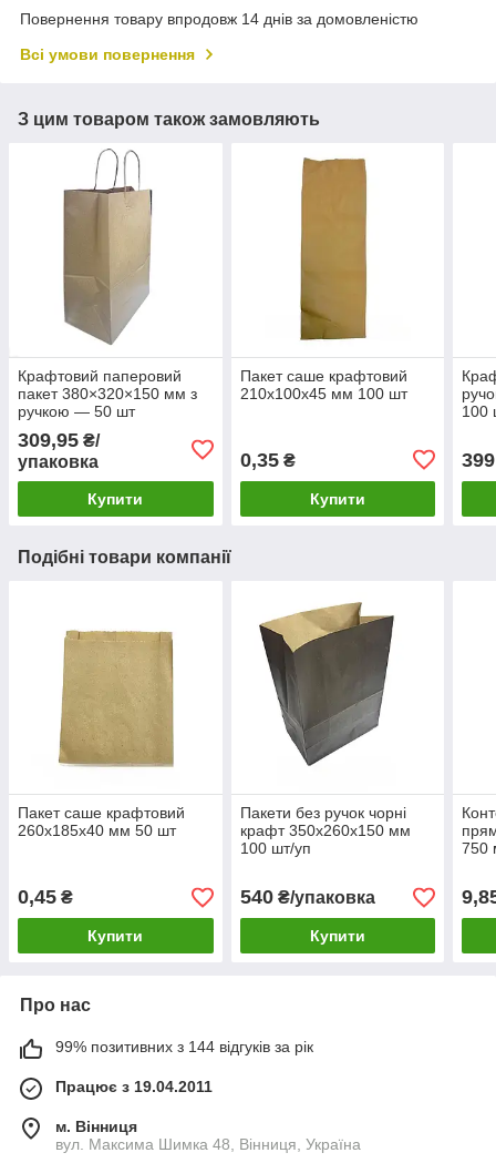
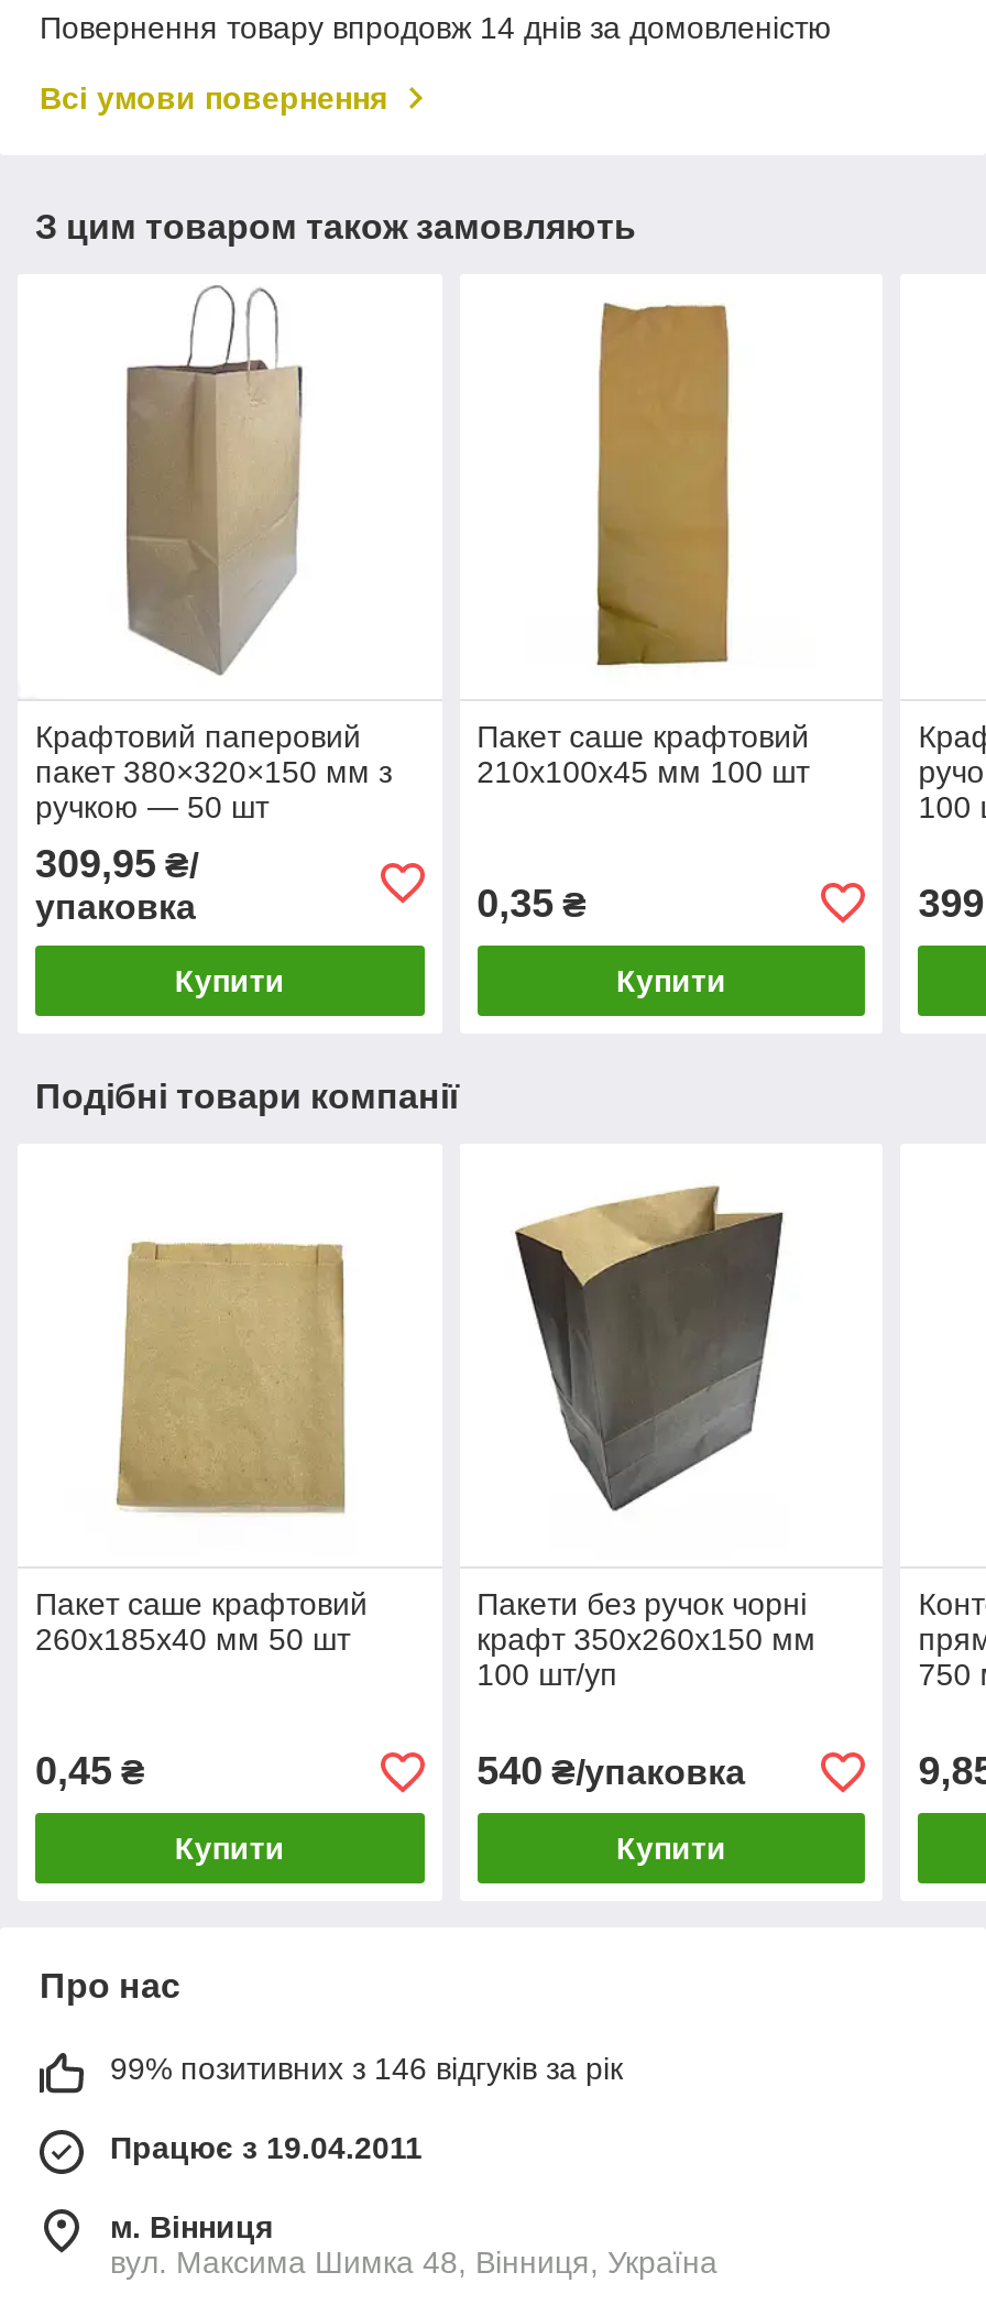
- 99% позитивних з 144 відгуків за рік
+ 99% позитивних з 146 відгуків за рік
